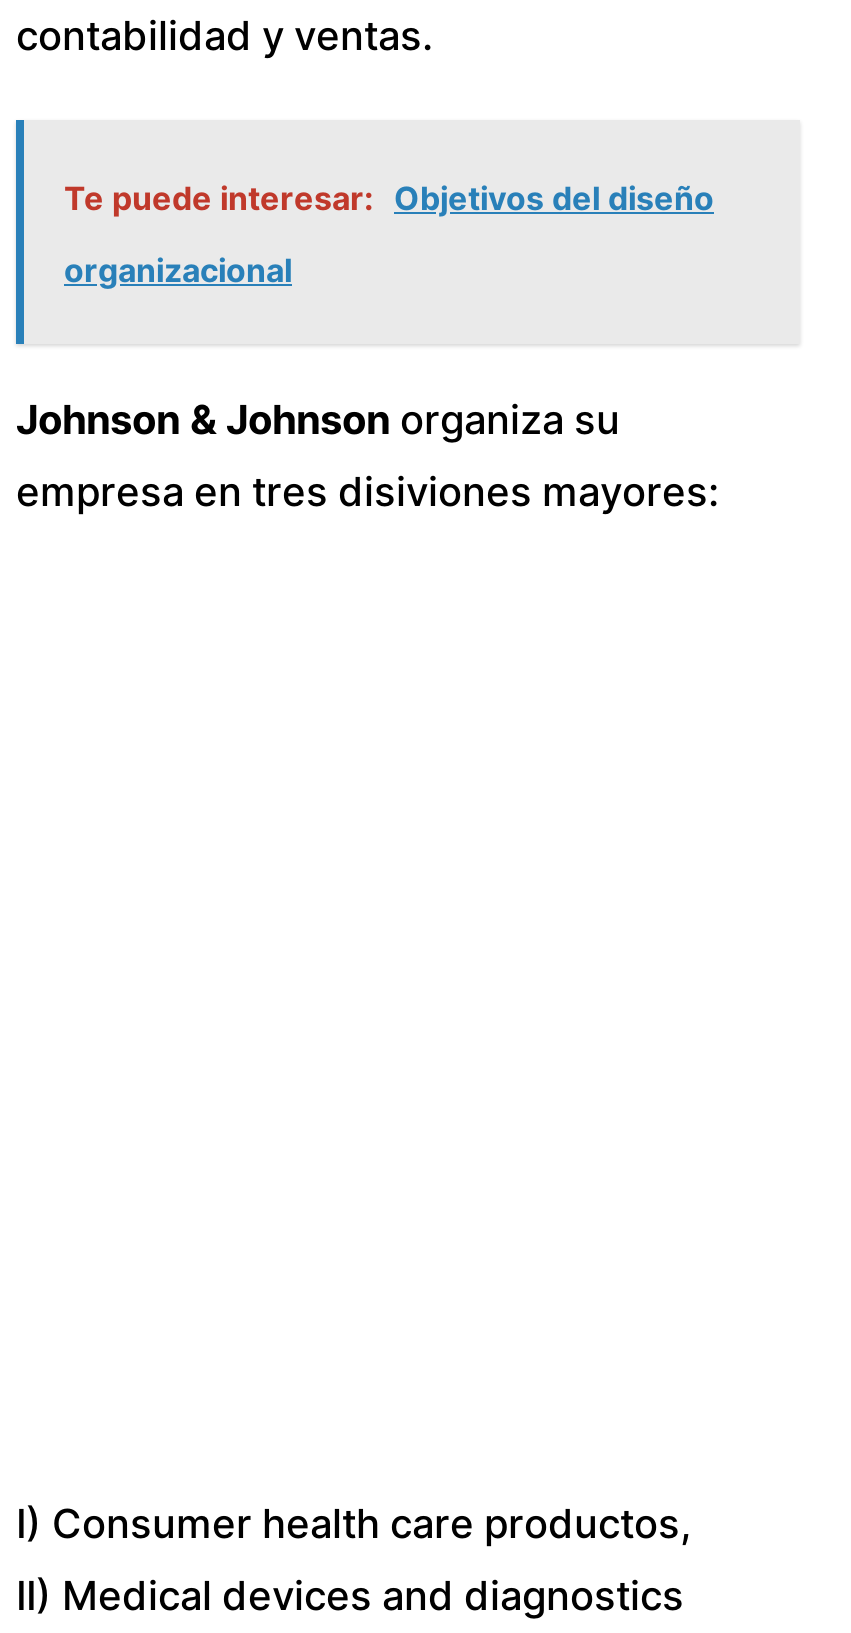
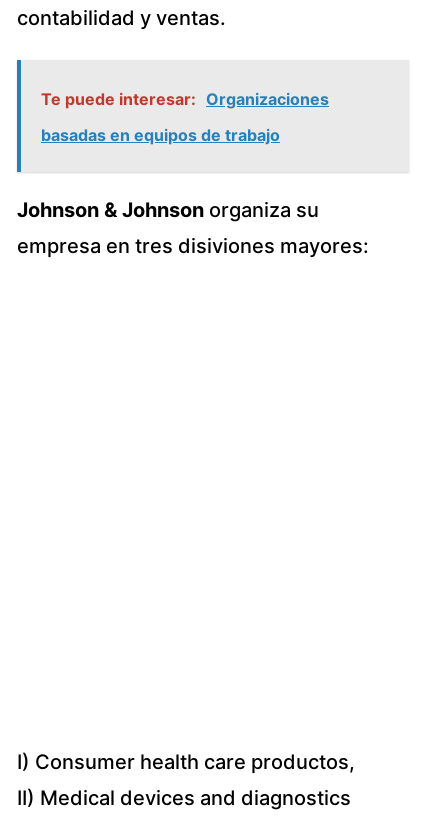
- Te puede interesar: Objetivos del diseño
+ Te puede interesar: Organizaciones

- organizacional
+ basadas en equipos de trabajo
